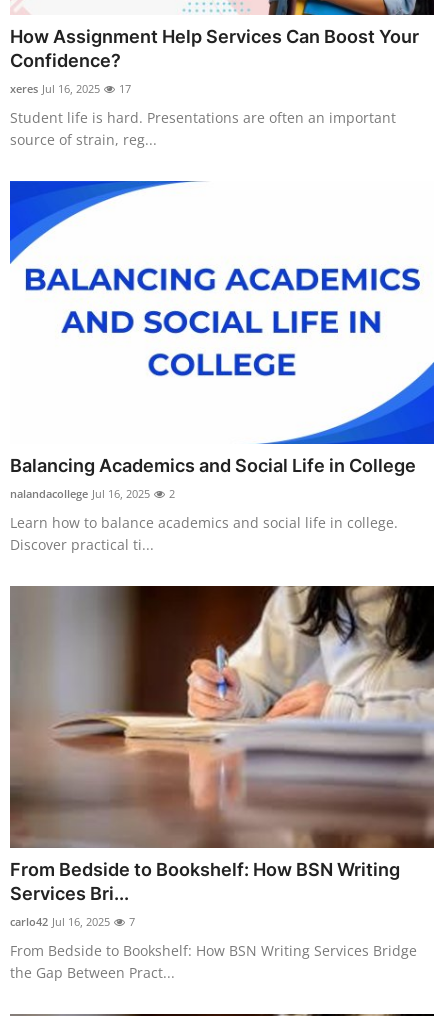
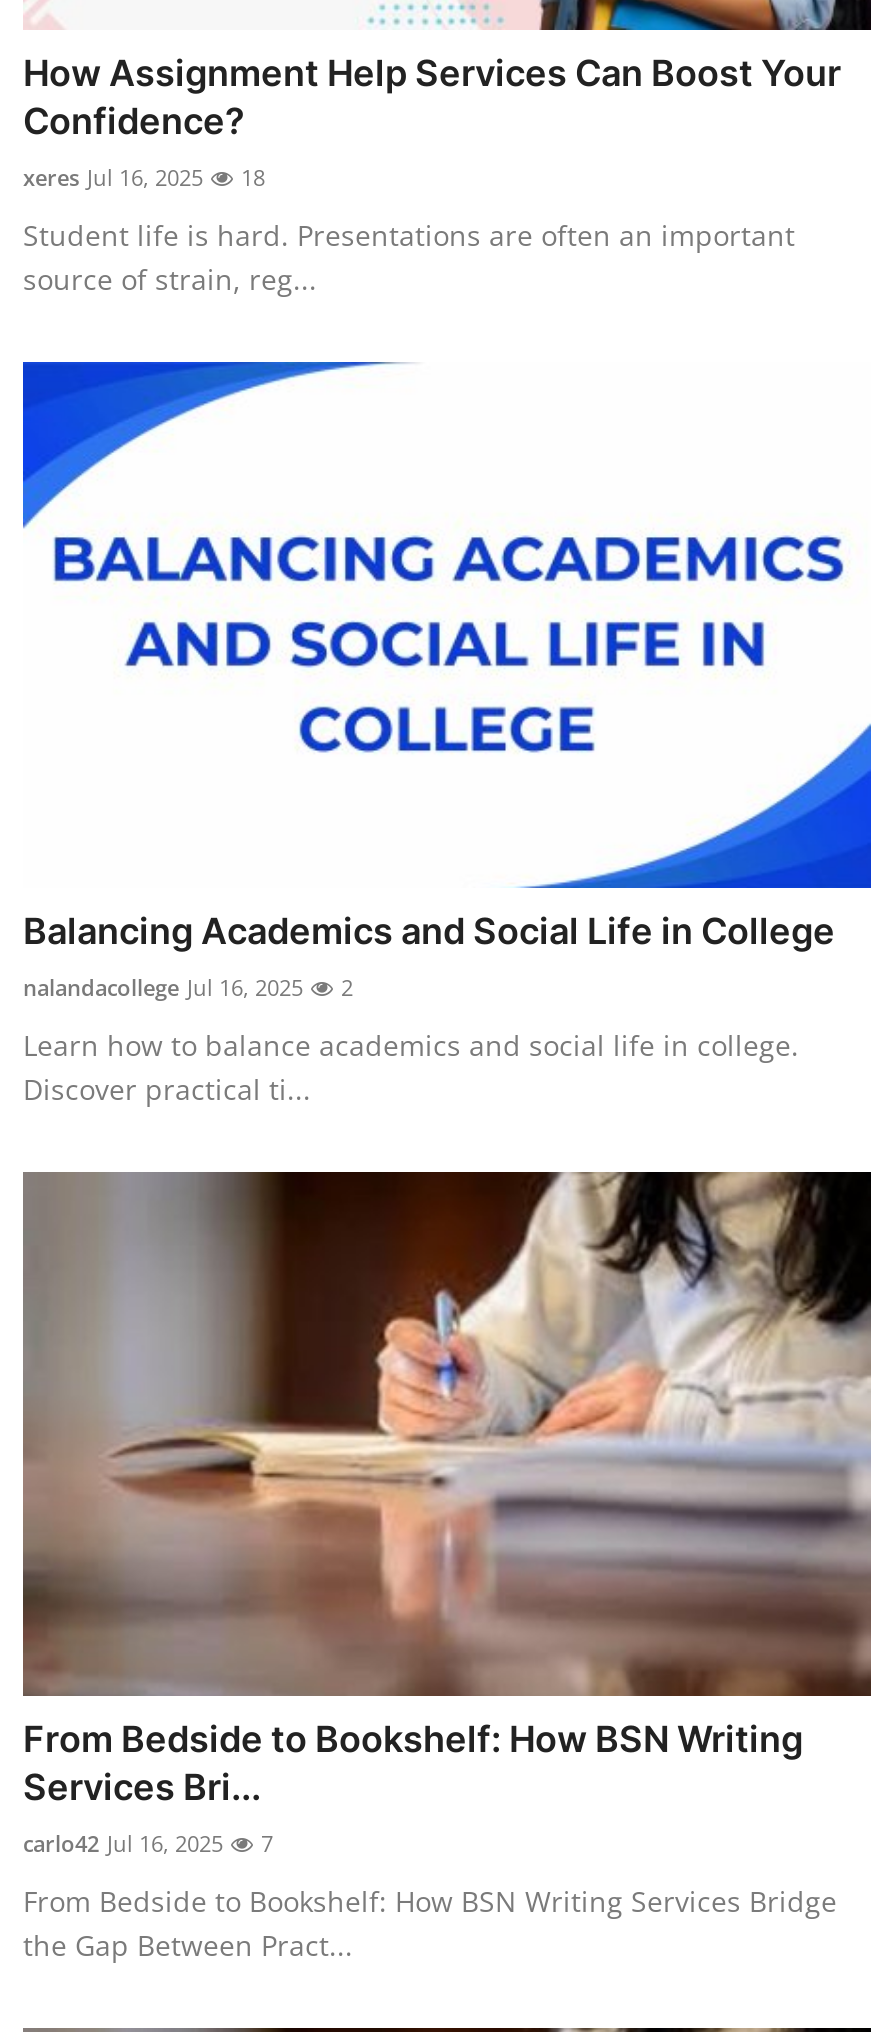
- xeres Jul 16, 2025 17
+ xeres Jul 16, 2025 18
